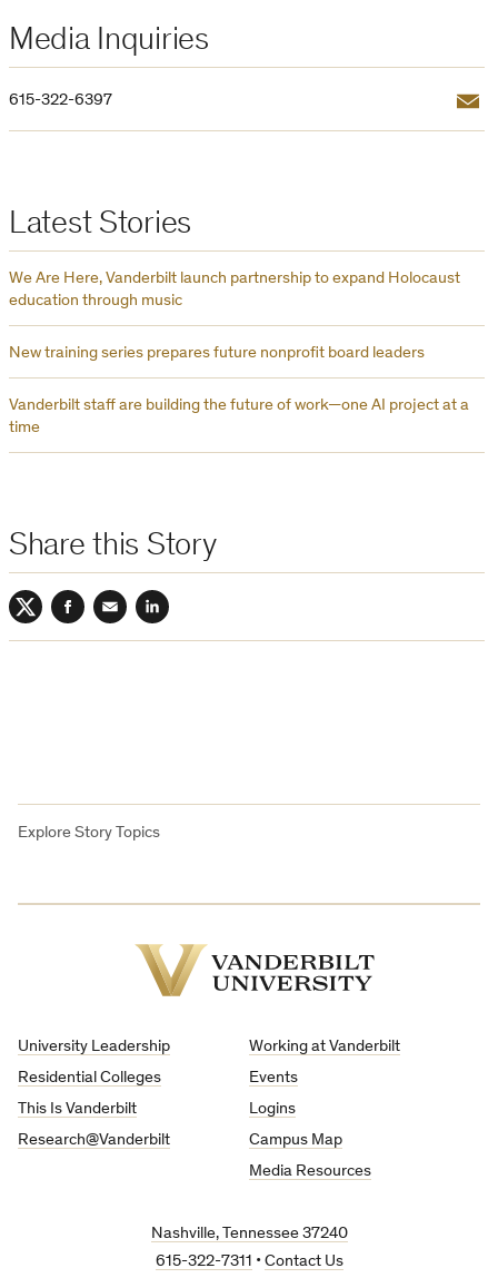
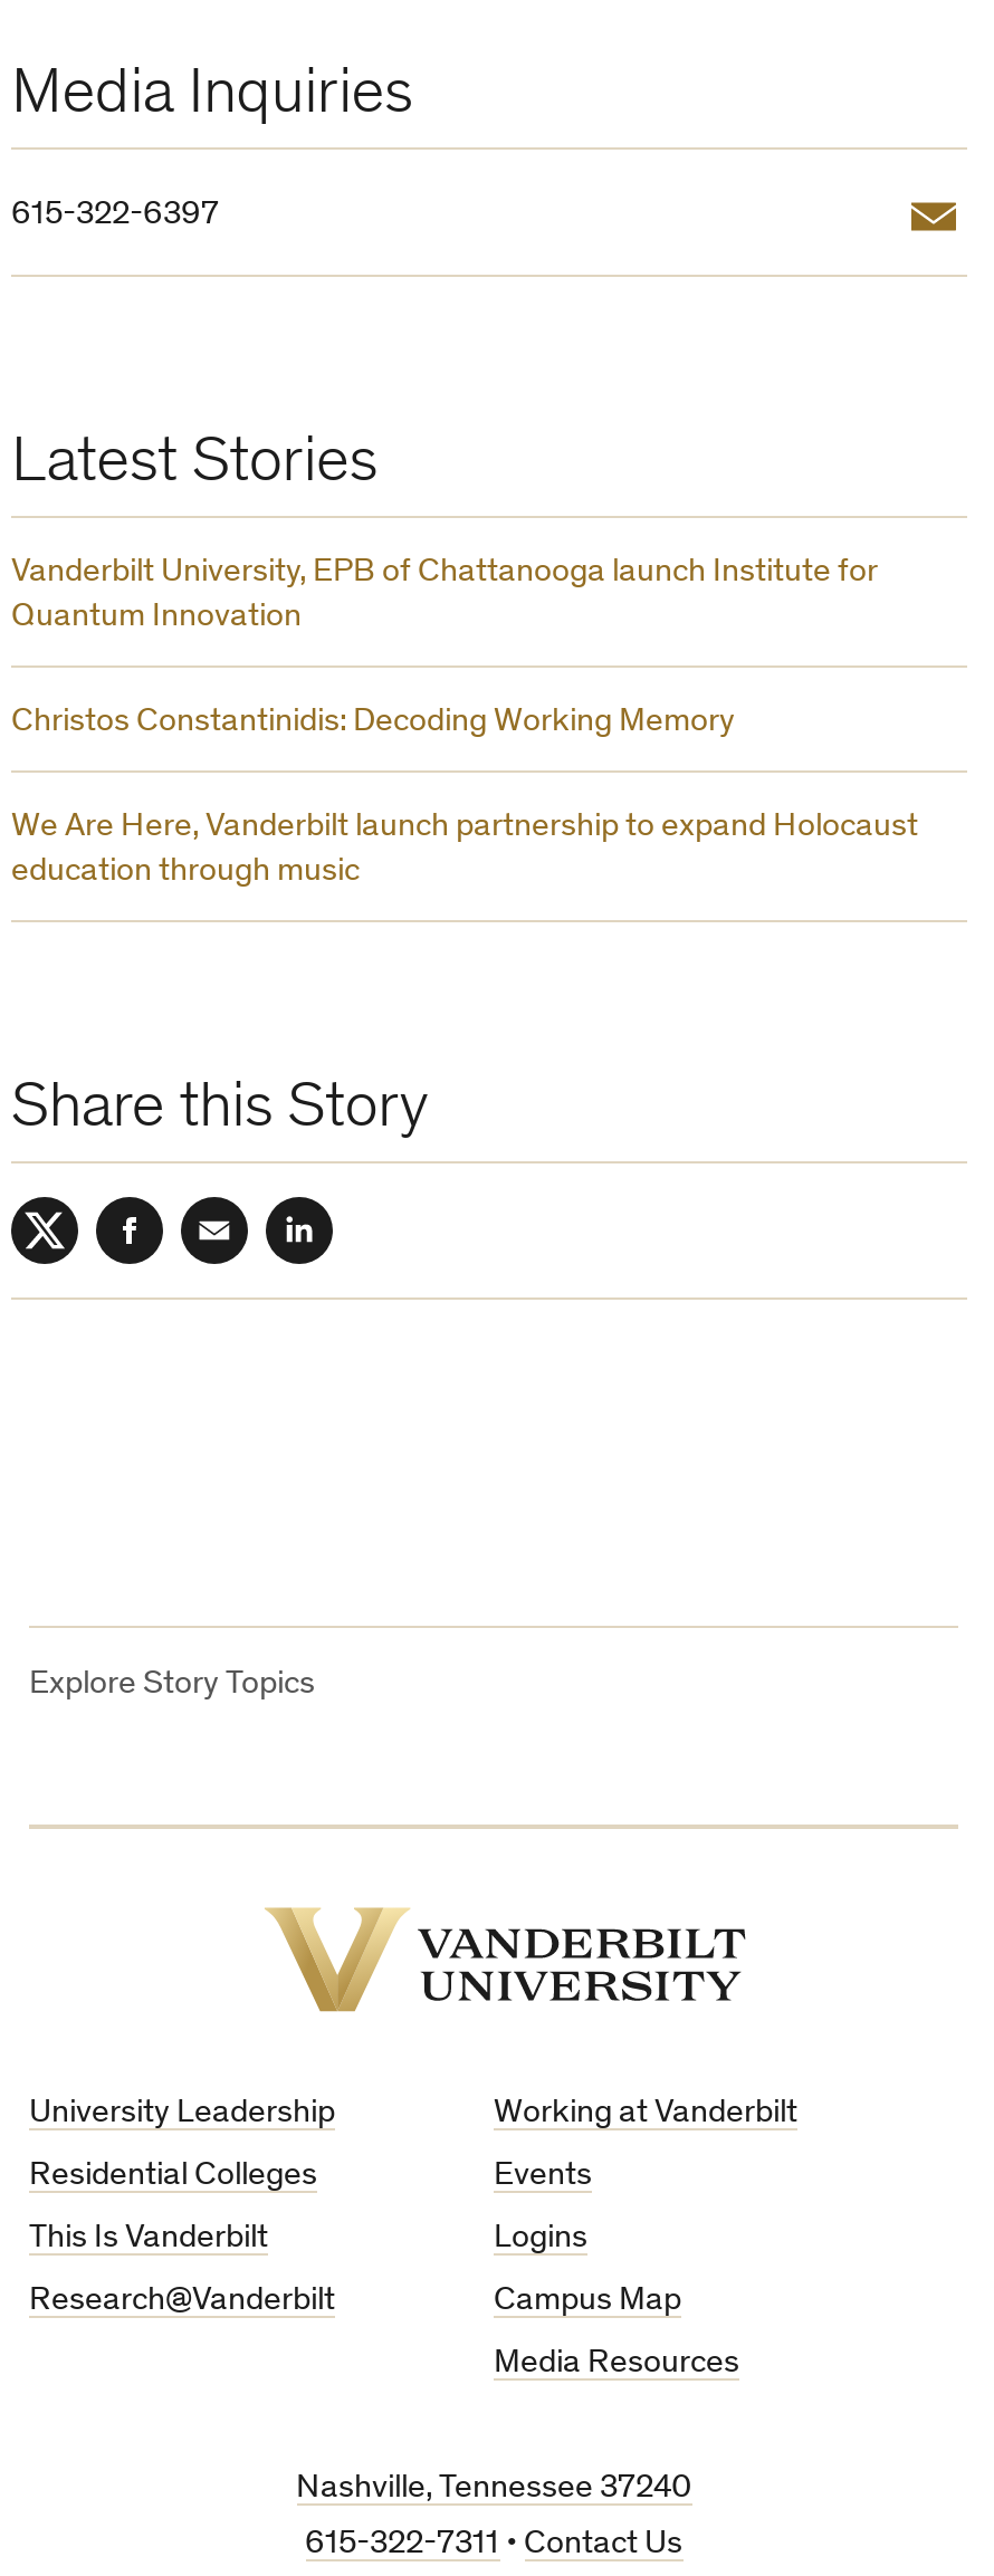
+ Vanderbilt University, EPB of Chattanooga launch Institute for
+ Quantum Innovation
+ Christos Constantinidis: Decoding Working Memory

moved down: We Are Here, Vanderbilt launch partnership to expand Holocaust | education through music

- New training series prepares future nonprofit board leaders
- Vanderbilt staff are building the future of work—one AI project at a
- time
